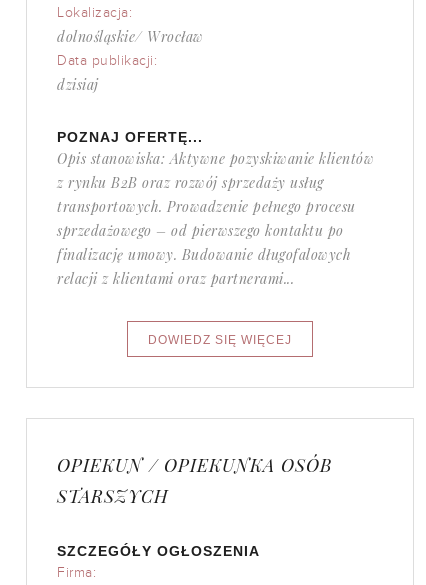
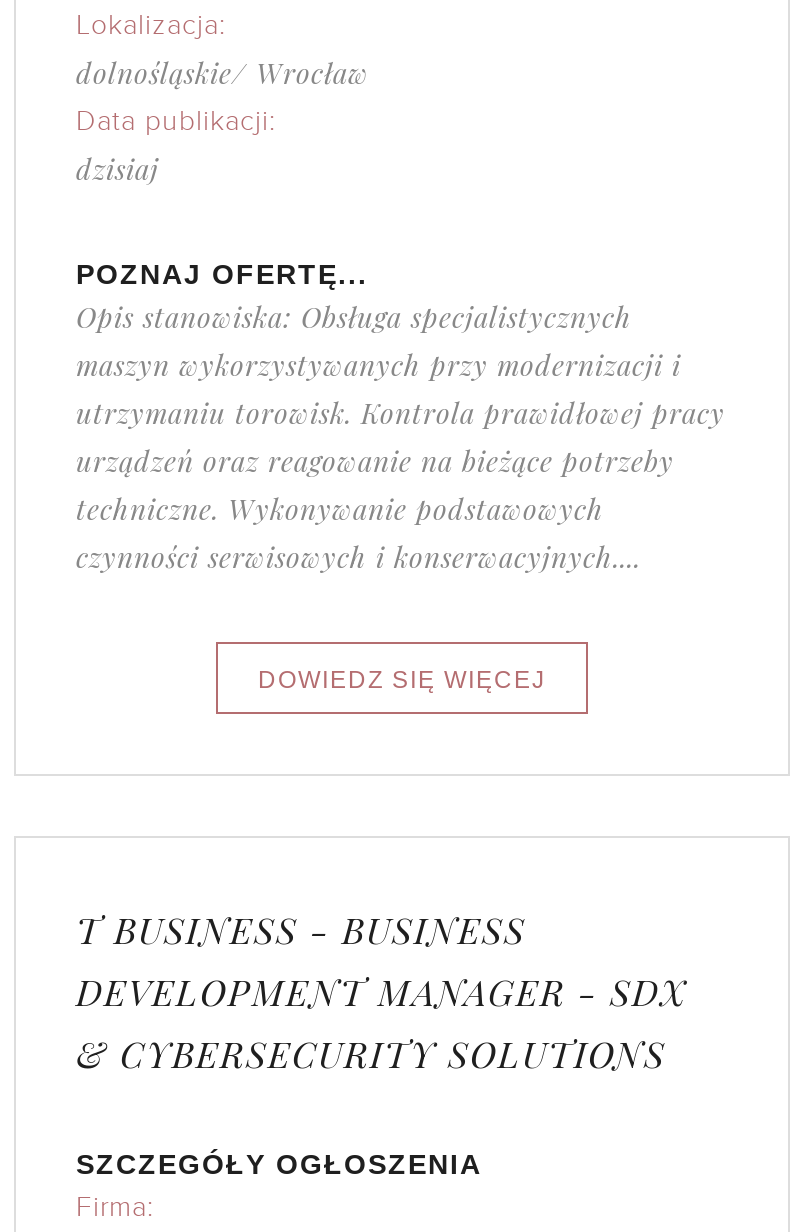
- Opis stanowiska: Aktywne pozyskiwanie klientów
- z rynku B2B oraz rozwój sprzedaży usług
- transportowych. Prowadzenie pełnego procesu
- sprzedażowego – od pierwszego kontaktu po
- finalizację umowy. Budowanie długofalowych
- relacji z klientami oraz partnerami...
+ Opis stanowiska: Obsługa specjalistycznych
+ maszyn wykorzystywanych przy modernizacji i
+ utrzymaniu torowisk. Kontrola prawidłowej pracy
+ urządzeń oraz reagowanie na bieżące potrzeby
+ techniczne. Wykonywanie podstawowych
+ czynności serwisowych i konserwacyjnych....

- OPIEKUN / OPIEKUNKA OSÓB
- STARSZYCH
+ T BUSINESS - BUSINESS
+ DEVELOPMENT MANAGER - SDX
+ & CYBERSECURITY SOLUTIONS
